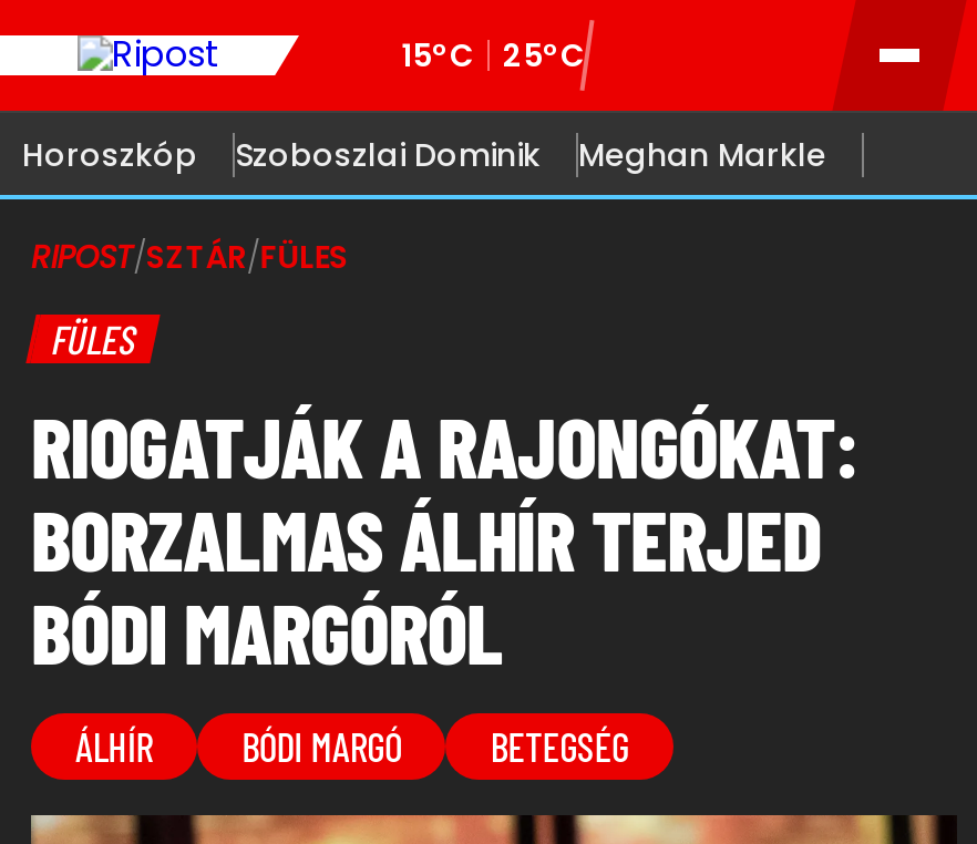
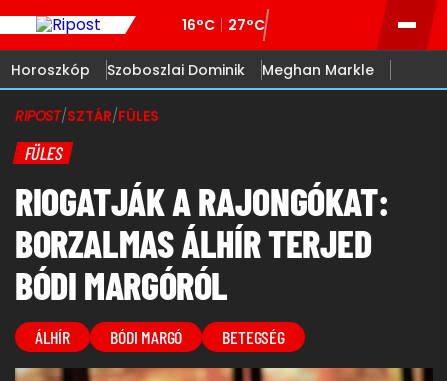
- 15°C
- 25°C
+ 16°C
+ 27°C
